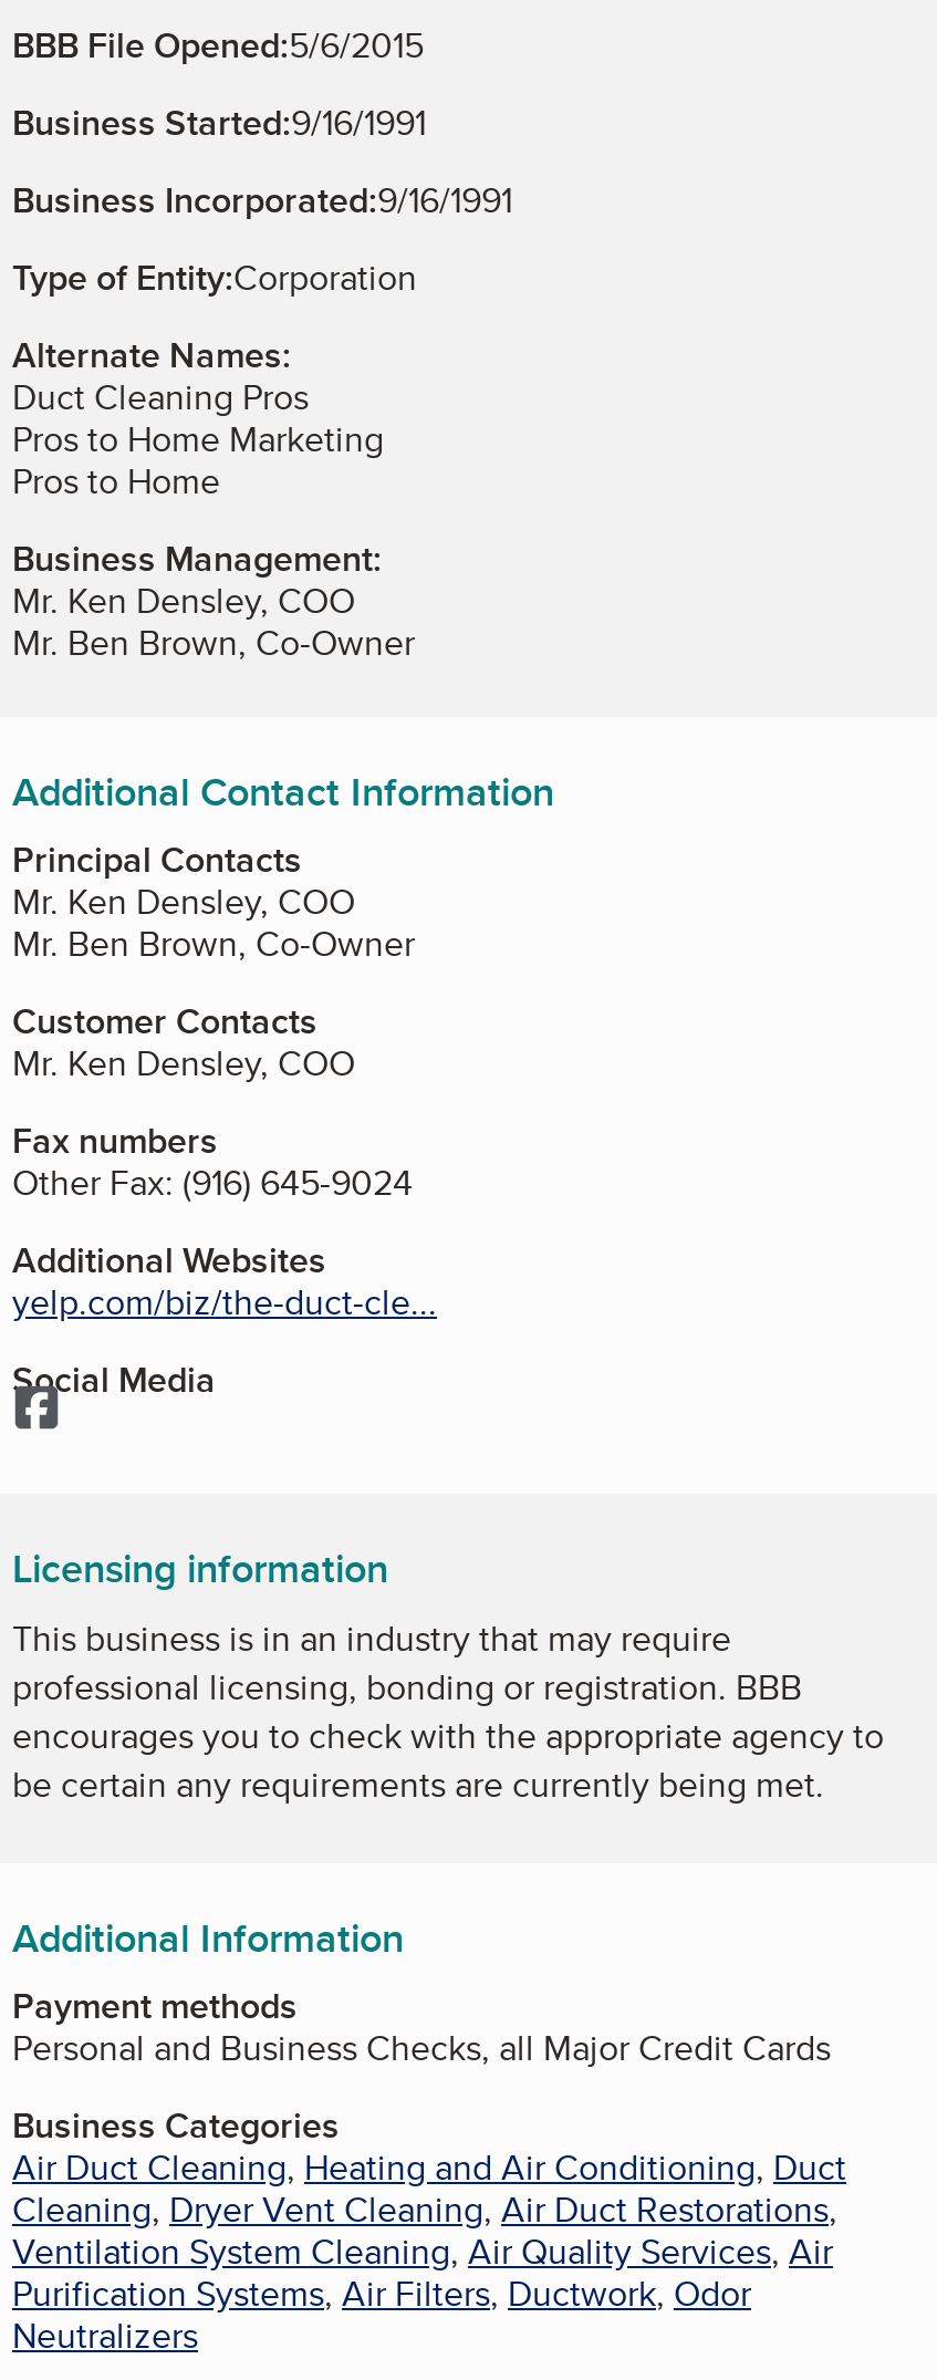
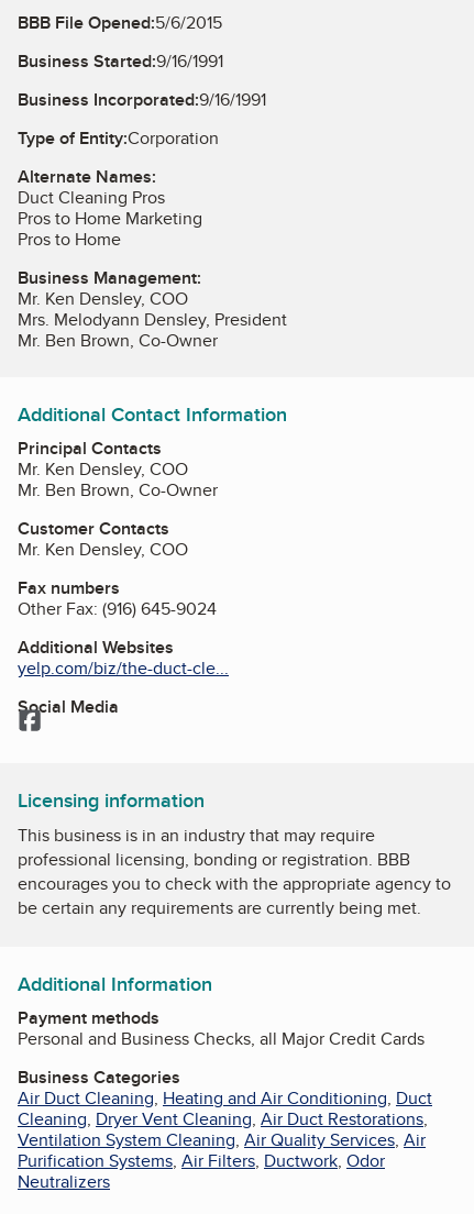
+ Mrs. Melodyann Densley, President
